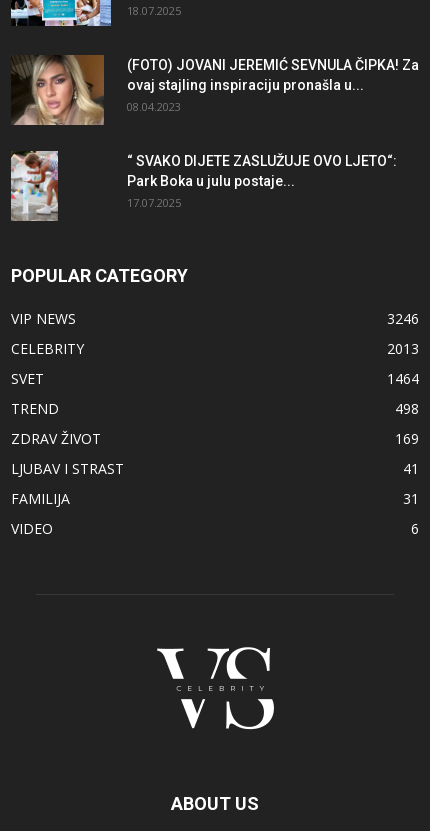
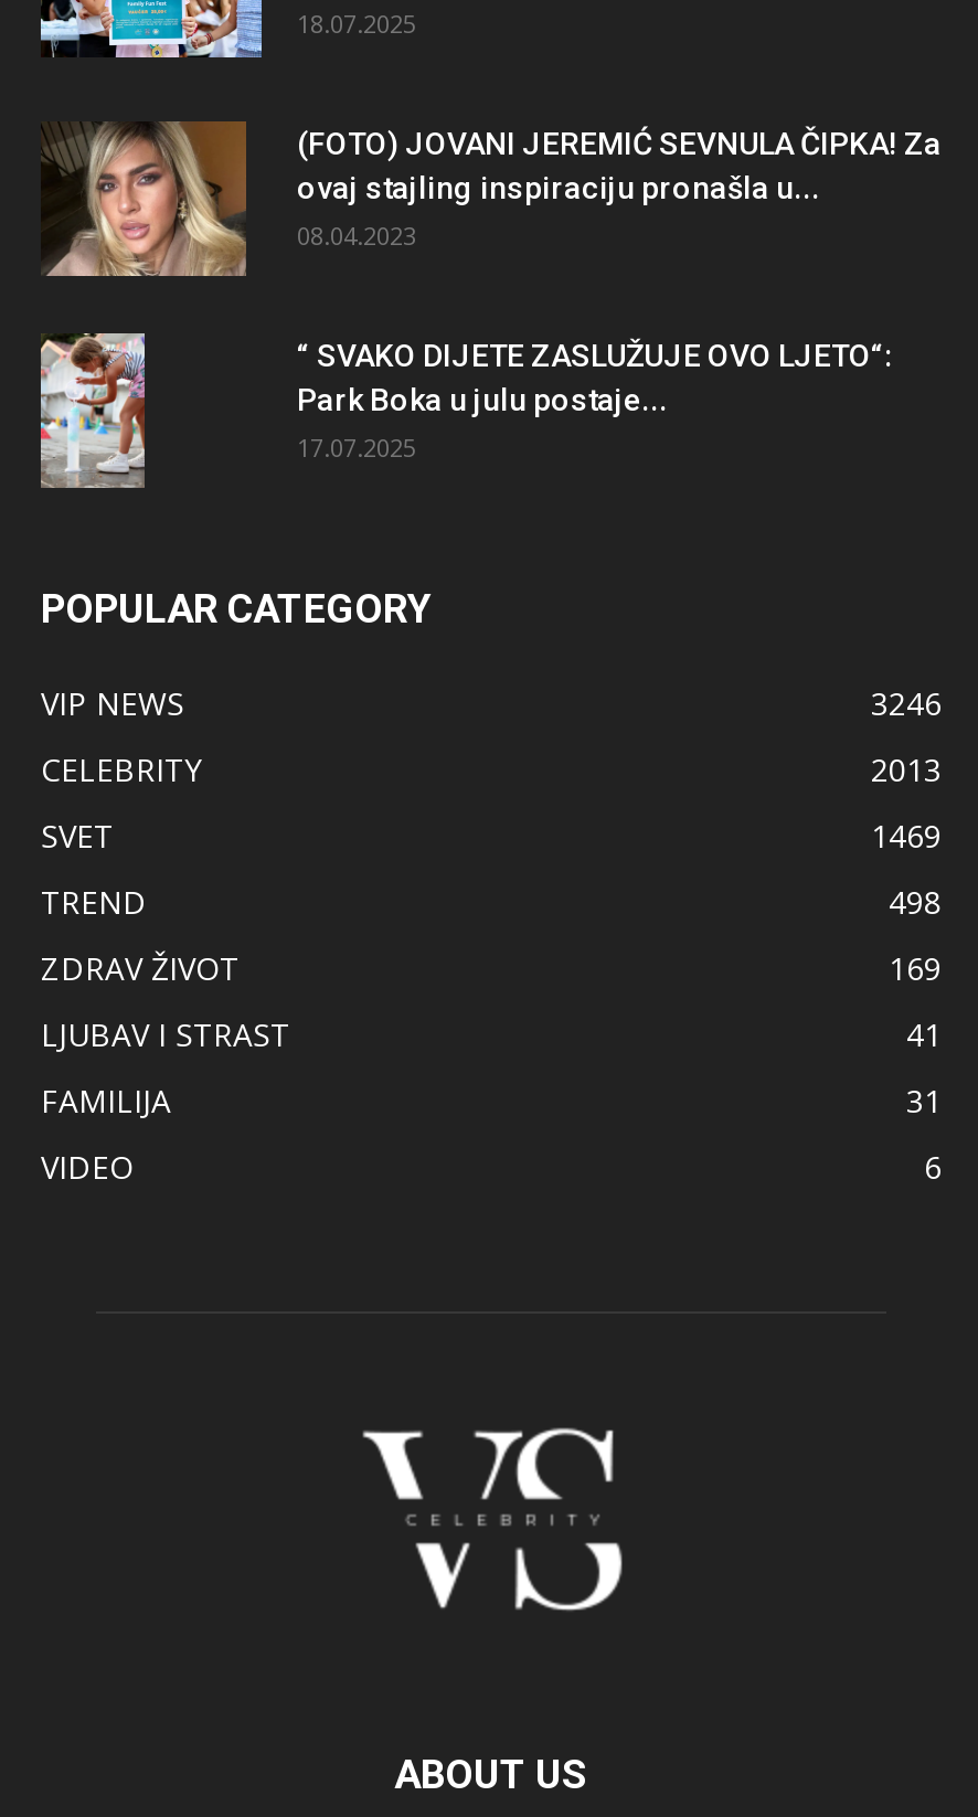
- 1464
+ 1469
